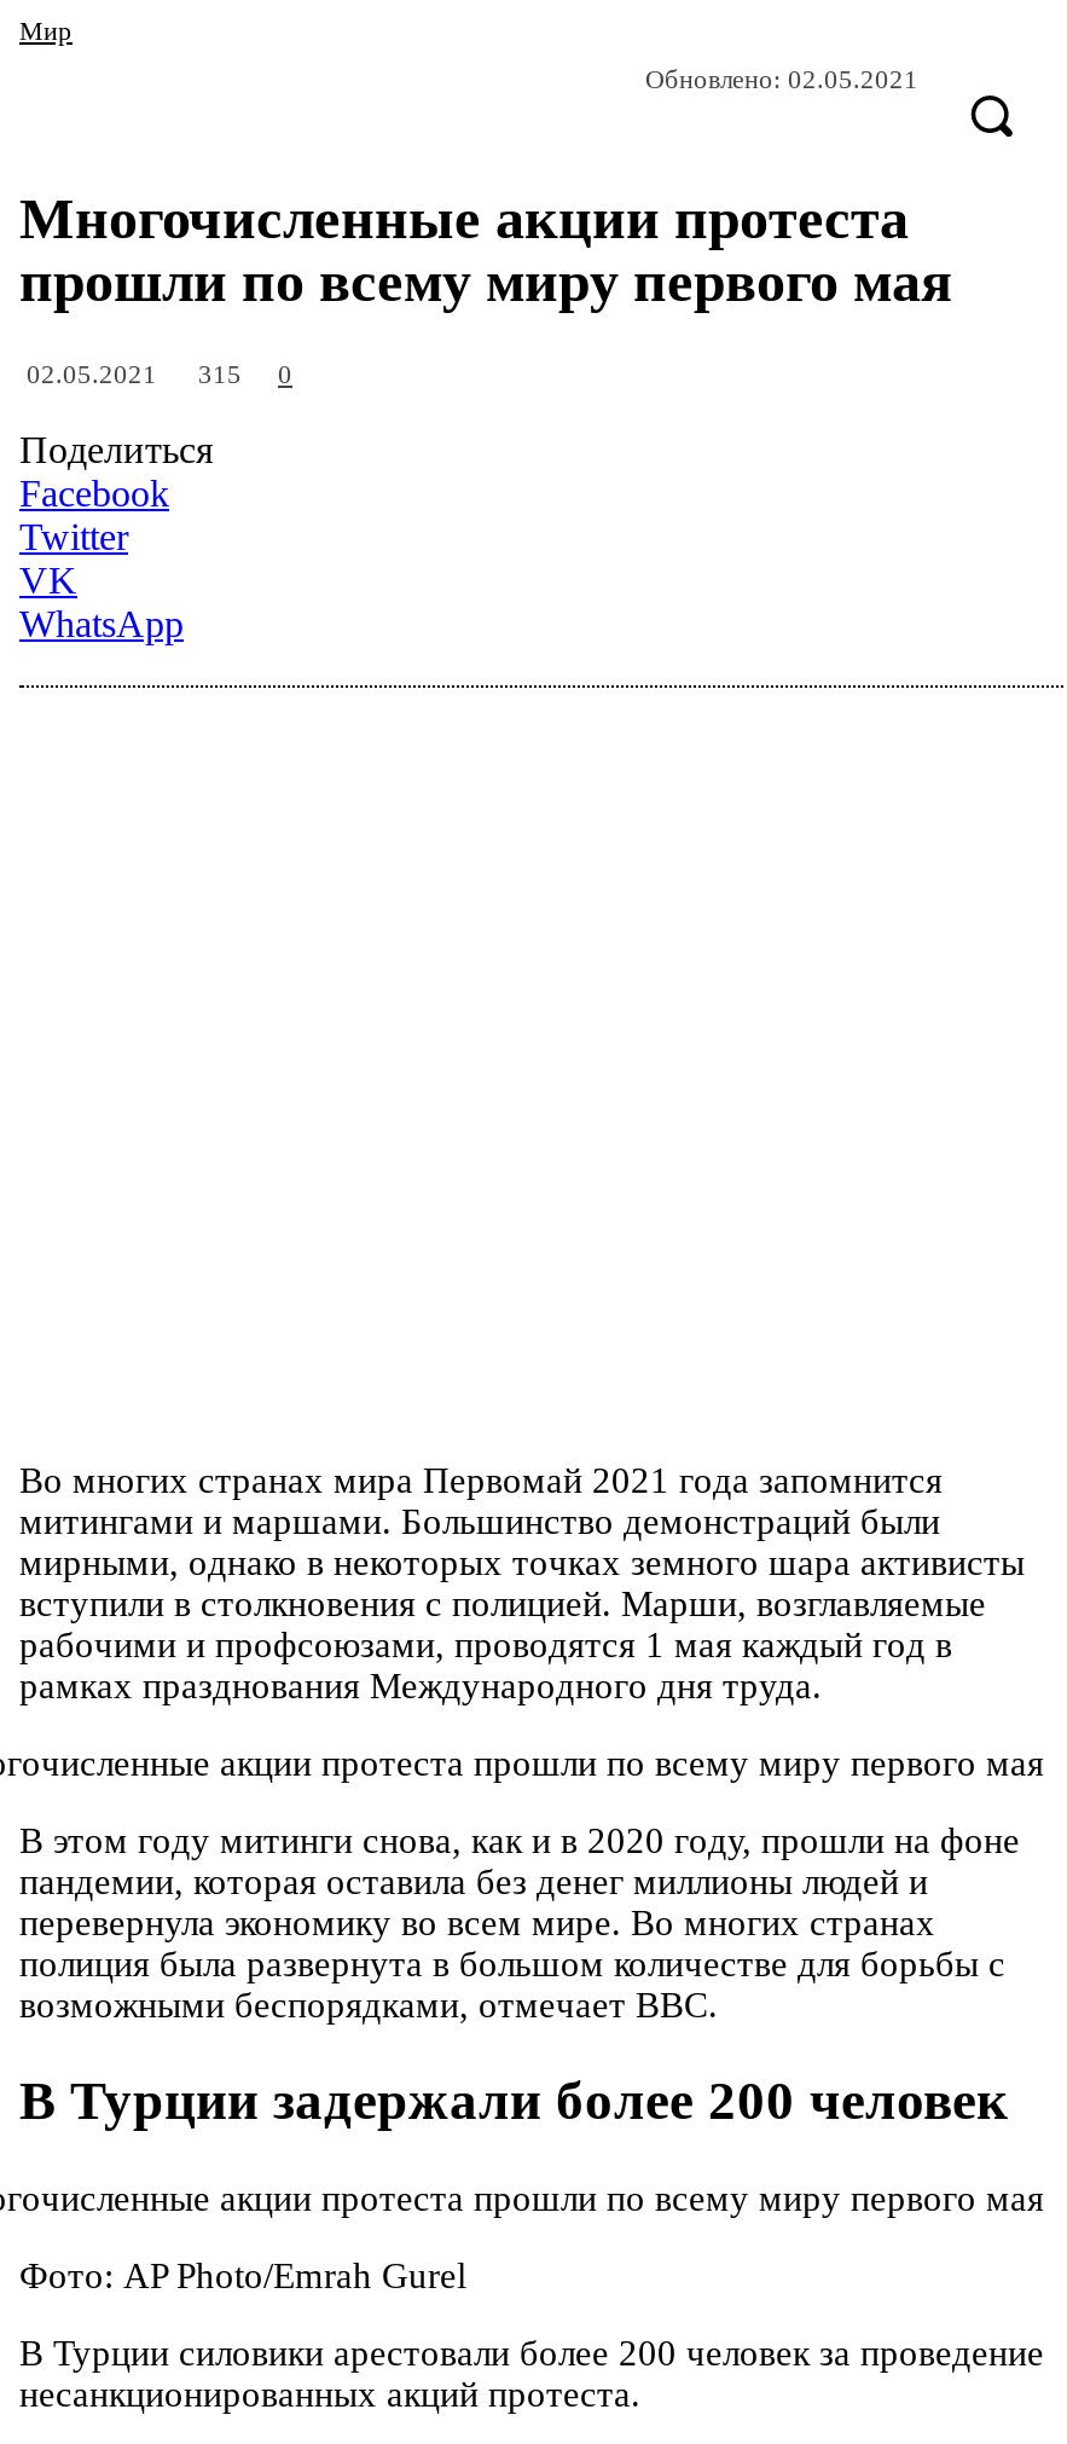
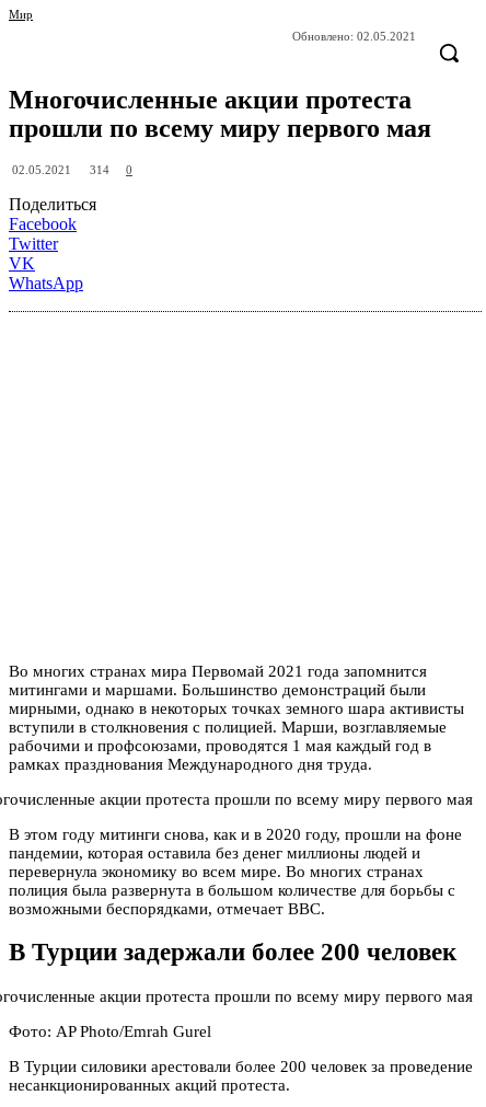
- 02.05.2021 315 0
+ 02.05.2021 314 0
